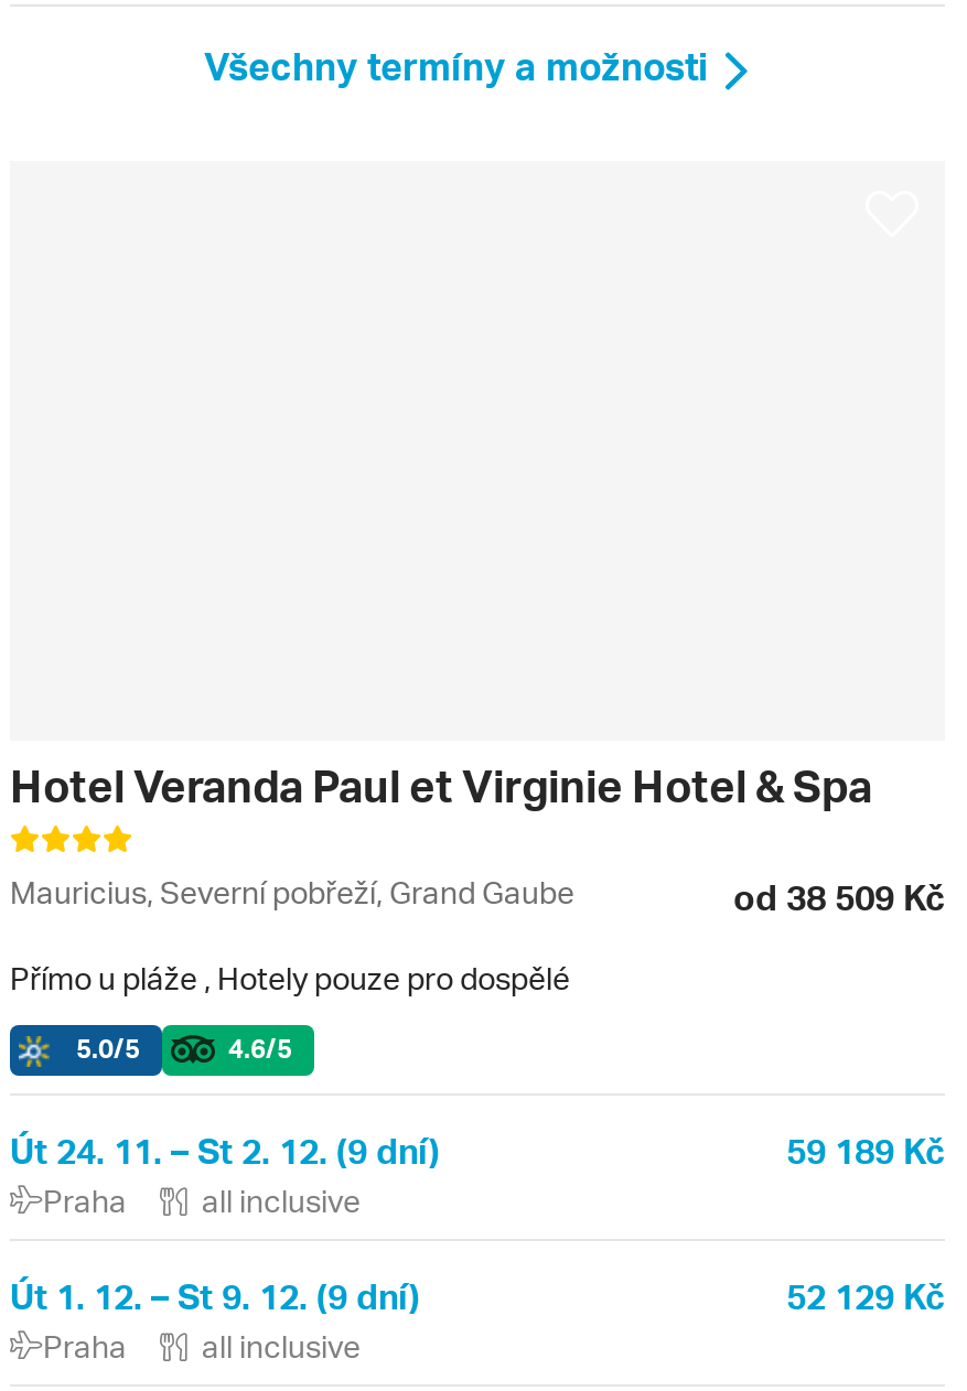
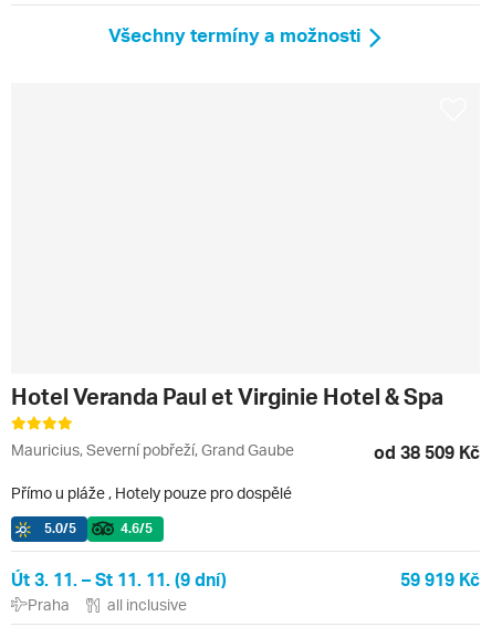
- Út 24. 11. – St 2. 12. (9 dní)
- 59 189 Kč
- Praha
- all inclusive
- Út 1. 12. – St 9. 12. (9 dní)
- 52 129 Kč
+ Út 3. 11. – St 11. 11. (9 dní)
+ 59 919 Kč
